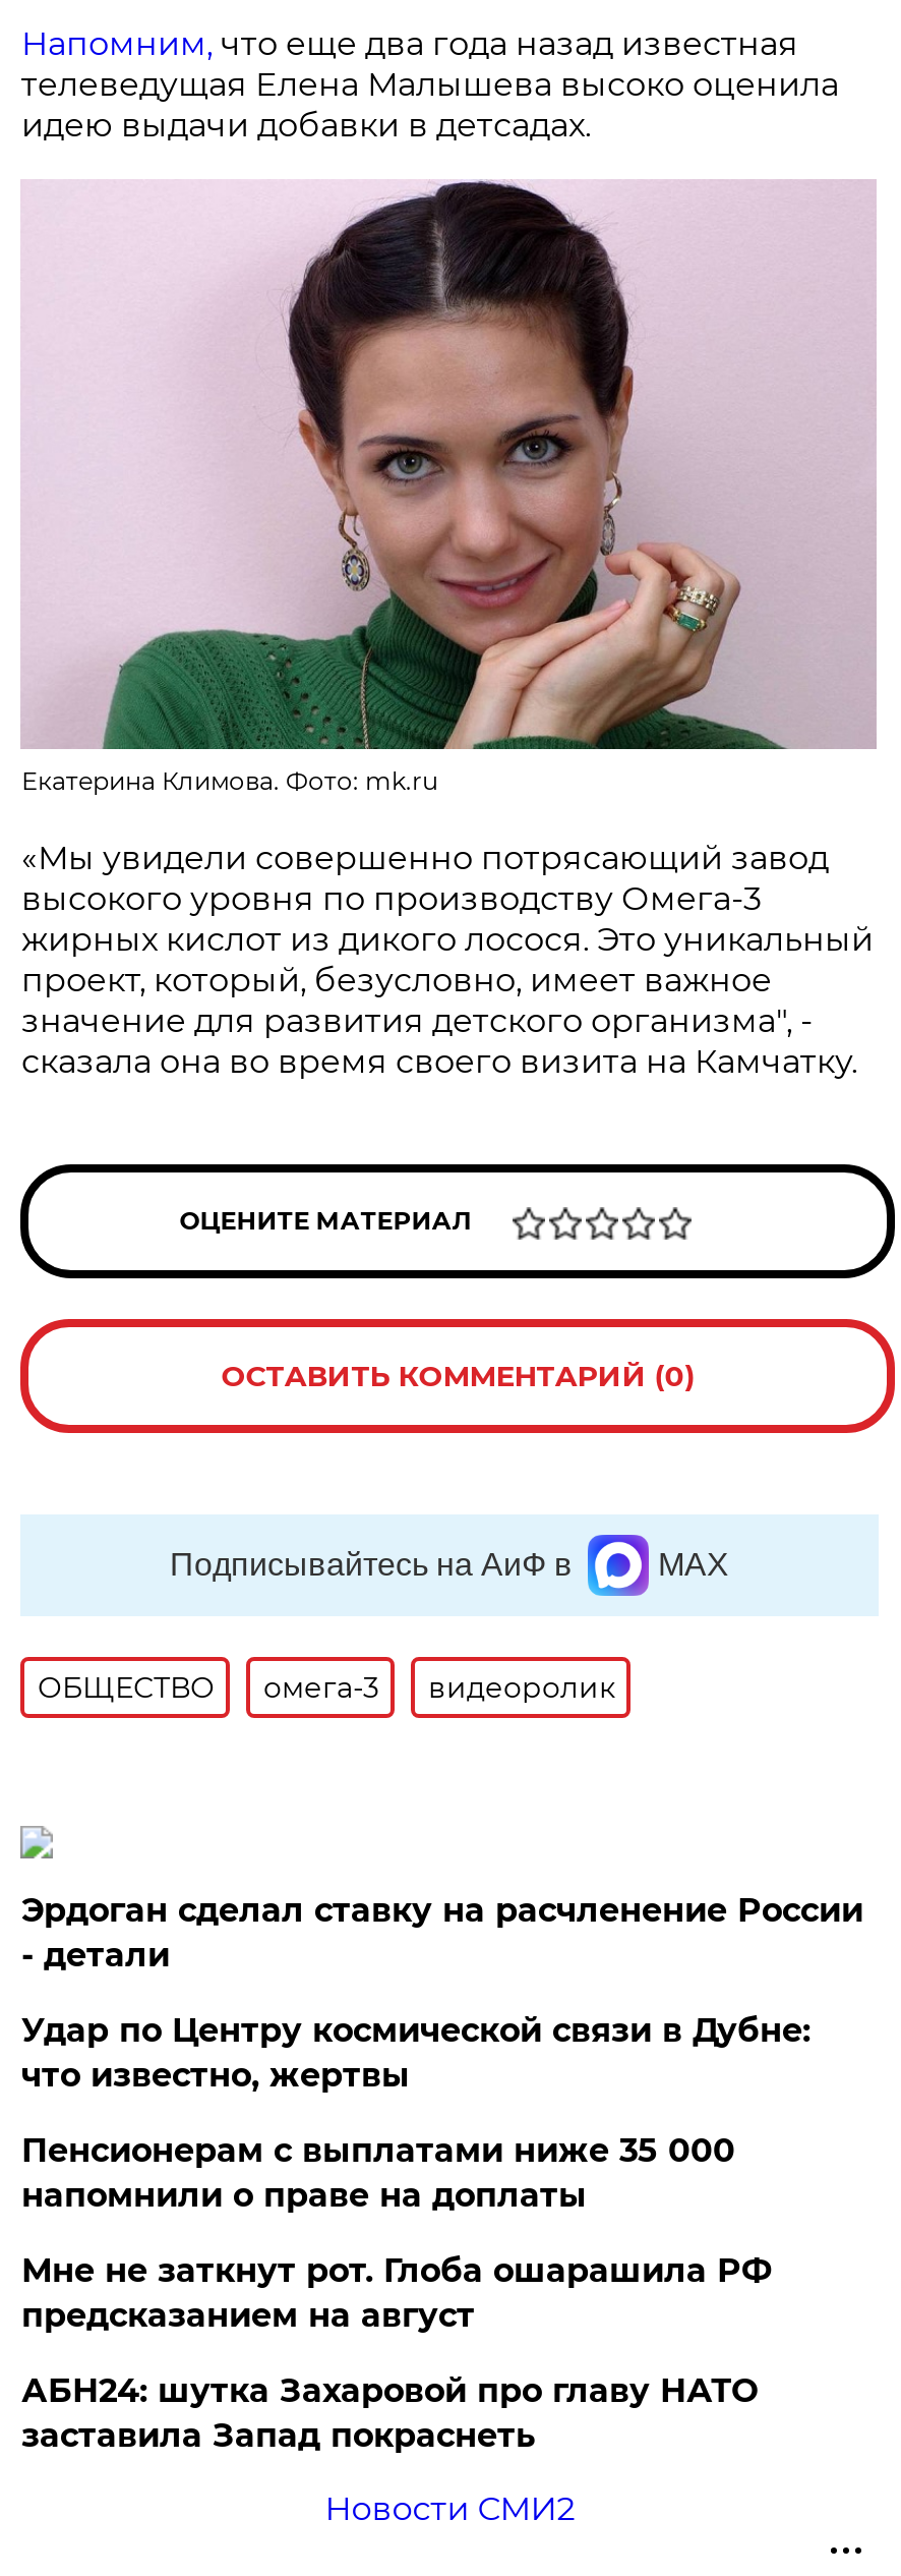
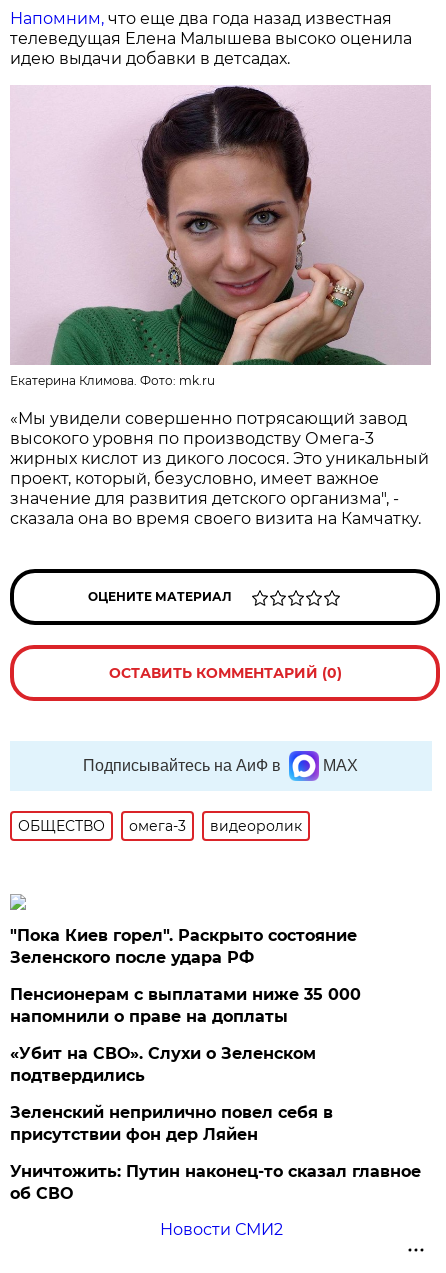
- Эрдоган сделал ставку на расчленение России
- - детали
- Удар по Центру космической связи в Дубне:
- что известно, жертвы
+ "Пока Киев горел". Раскрыто состояние
+ Зеленского после удара РФ

moved up: Пенсионерам с выплатами ниже 35 000 | напомнили о праве на доплаты

- Мне не заткнут рот. Глоба ошарашила РФ
- предсказанием на август
- АБН24: шутка Захаровой про главу НАТО
- заставила Запад покраснеть
+ «Убит на СВО». Слухи о Зеленском
+ подтвердились
+ Зеленский неприлично повел cебя в
+ присутствии фон дер Ляйен
+ Уничтожить: Путин наконец-то сказал главное
+ об СВО
